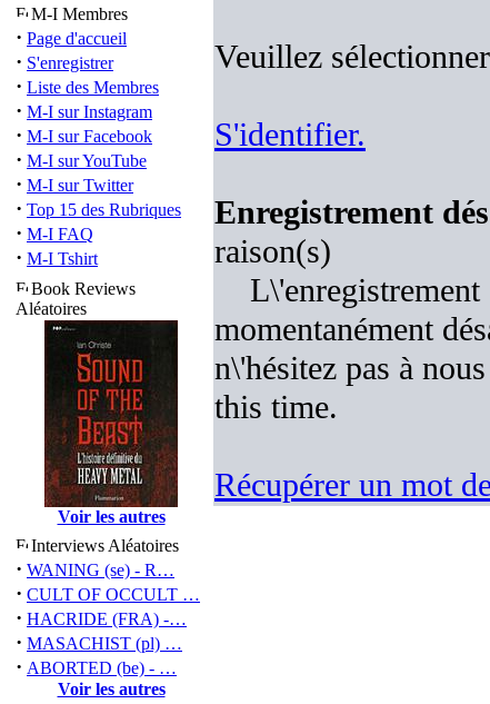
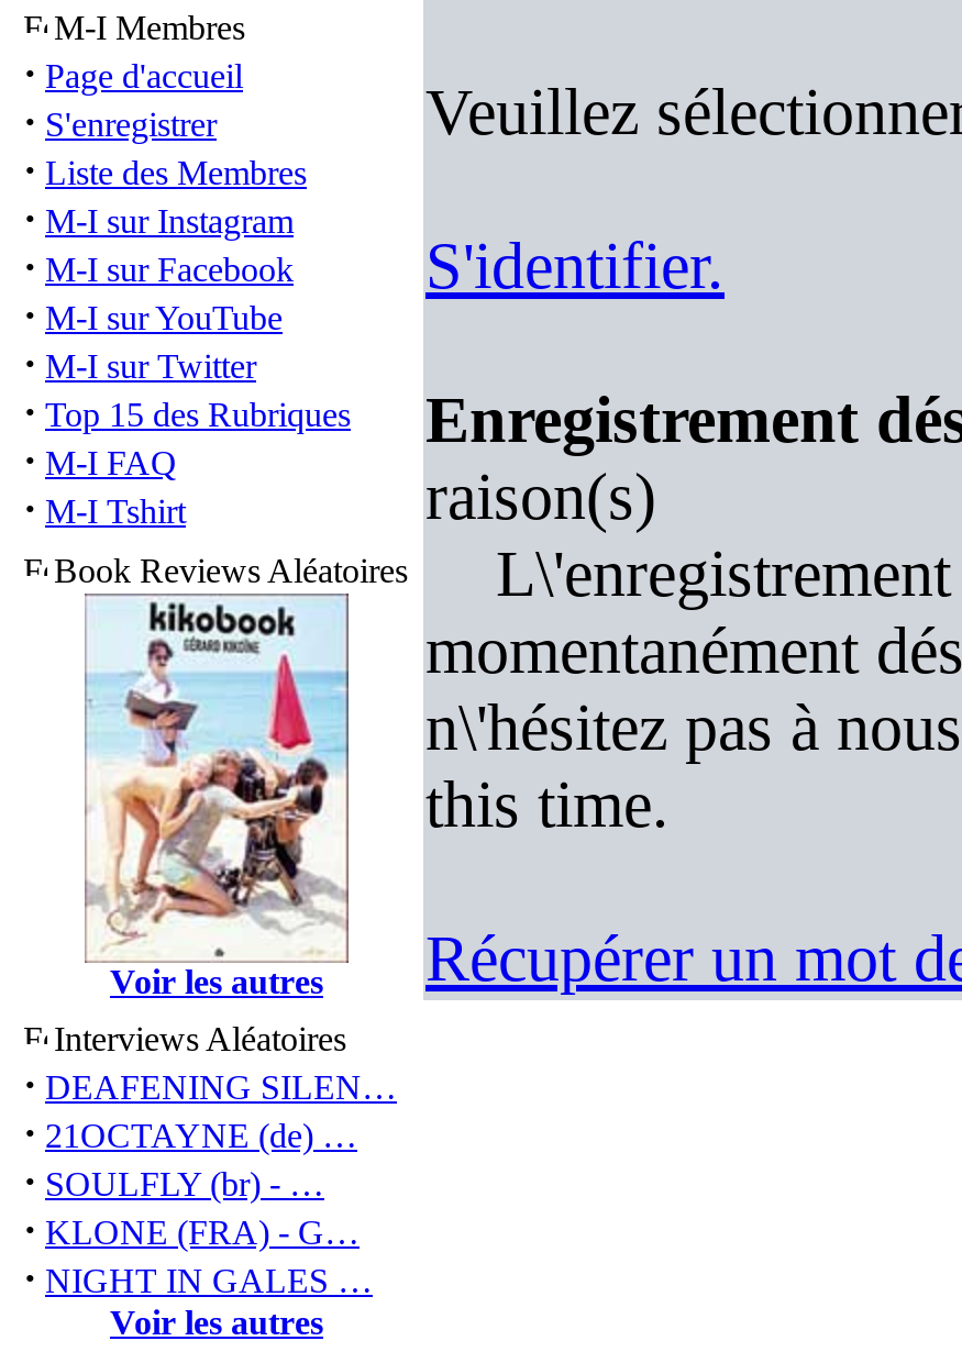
- [image]
+ [image]

- · WANING (se) - R…
- · CULT OF OCCULT …
- · HACRIDE (FRA) -…
- · MASACHIST (pl) …
- · ABORTED (be) - …
+ · DEAFENING SILEN…
+ · 21OCTAYNE (de) …
+ · SOULFLY (br) - …
+ · KLONE (FRA) - G…
+ · NIGHT IN GALES …
